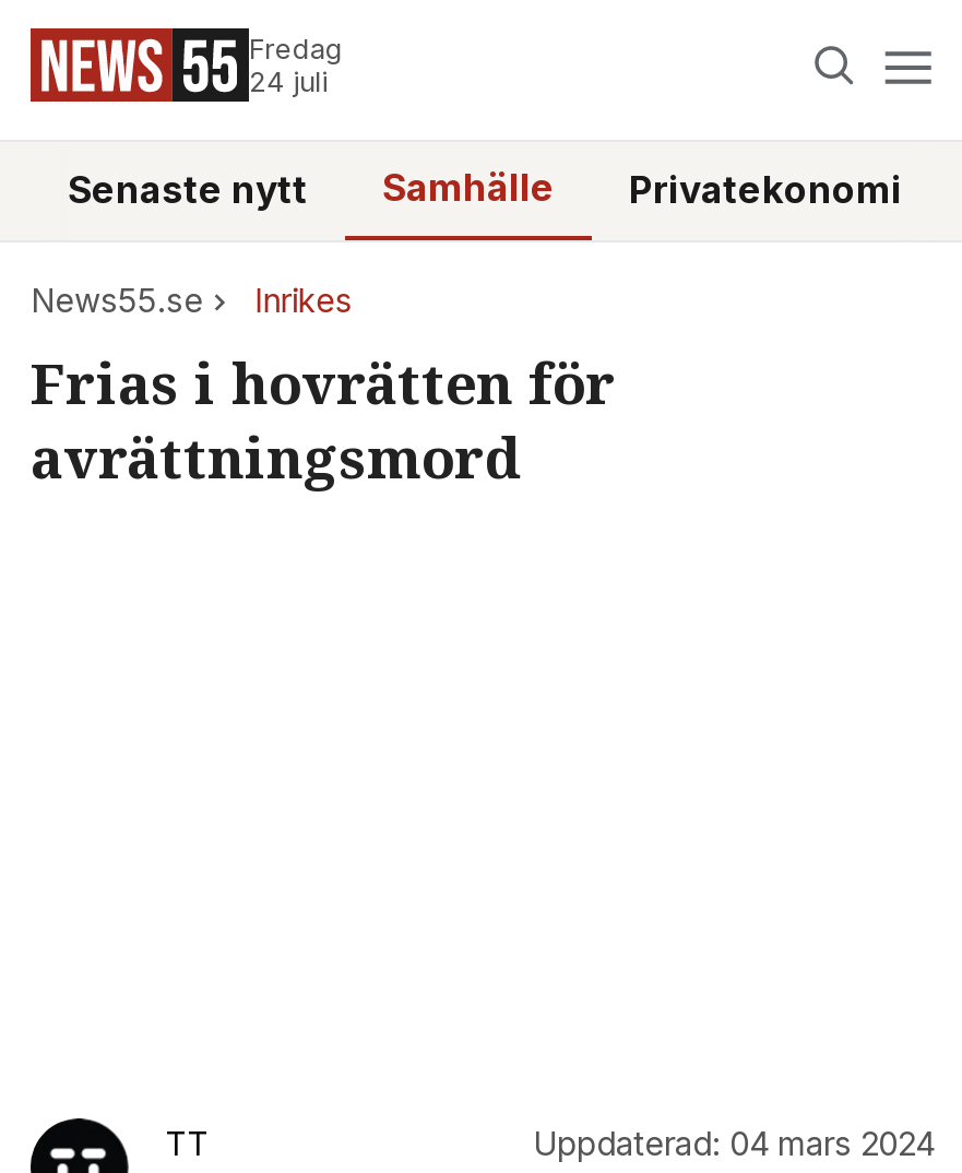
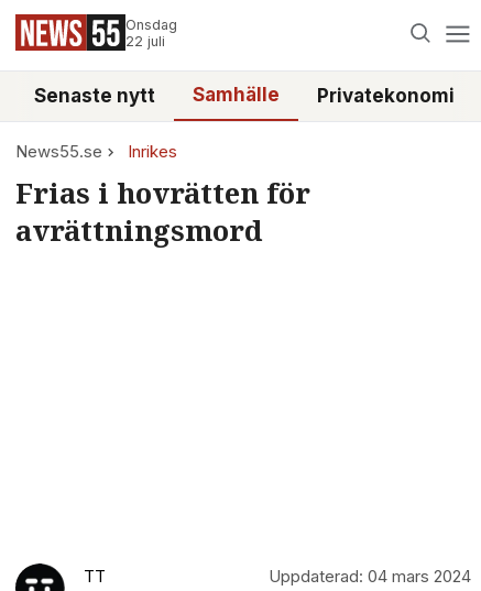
- Fredag
- 24 juli
+ Onsdag
+ 22 juli
